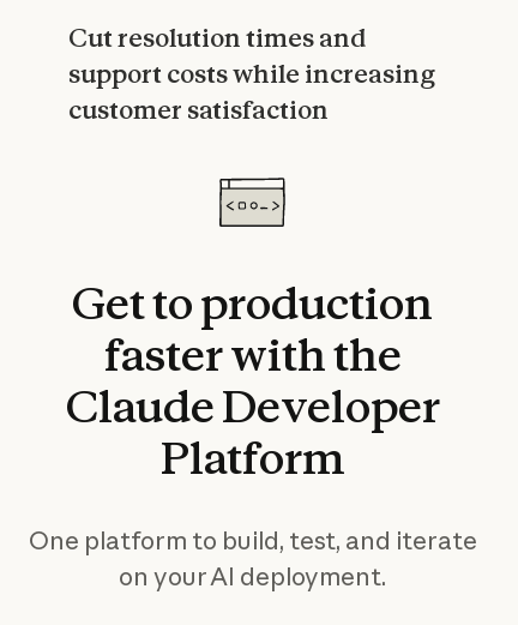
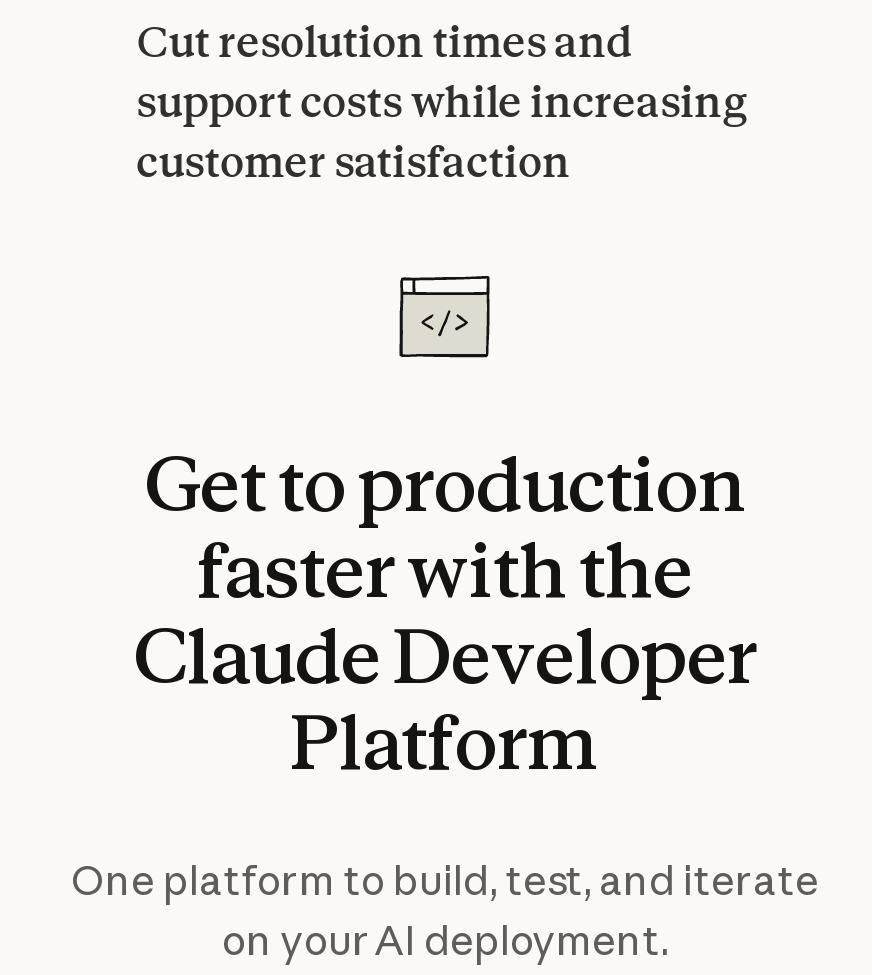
- [image]
+ [image]
